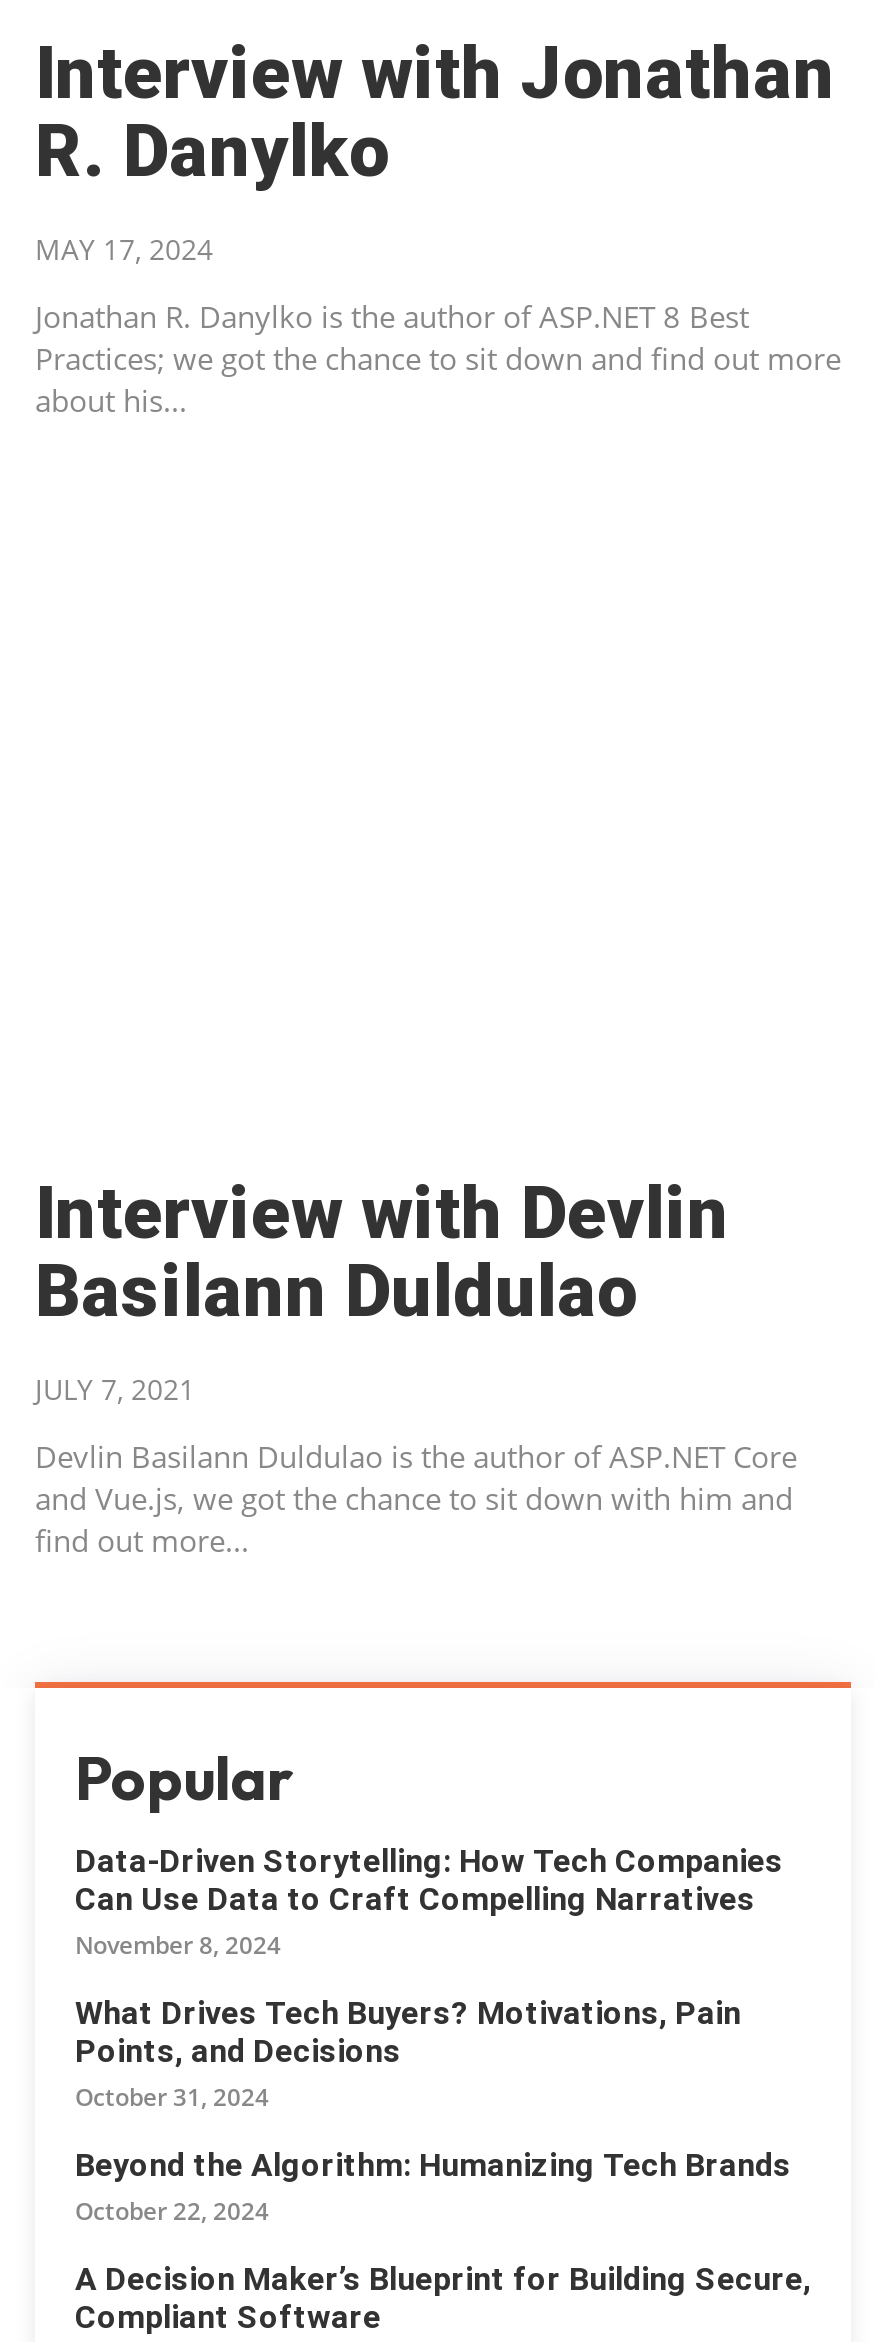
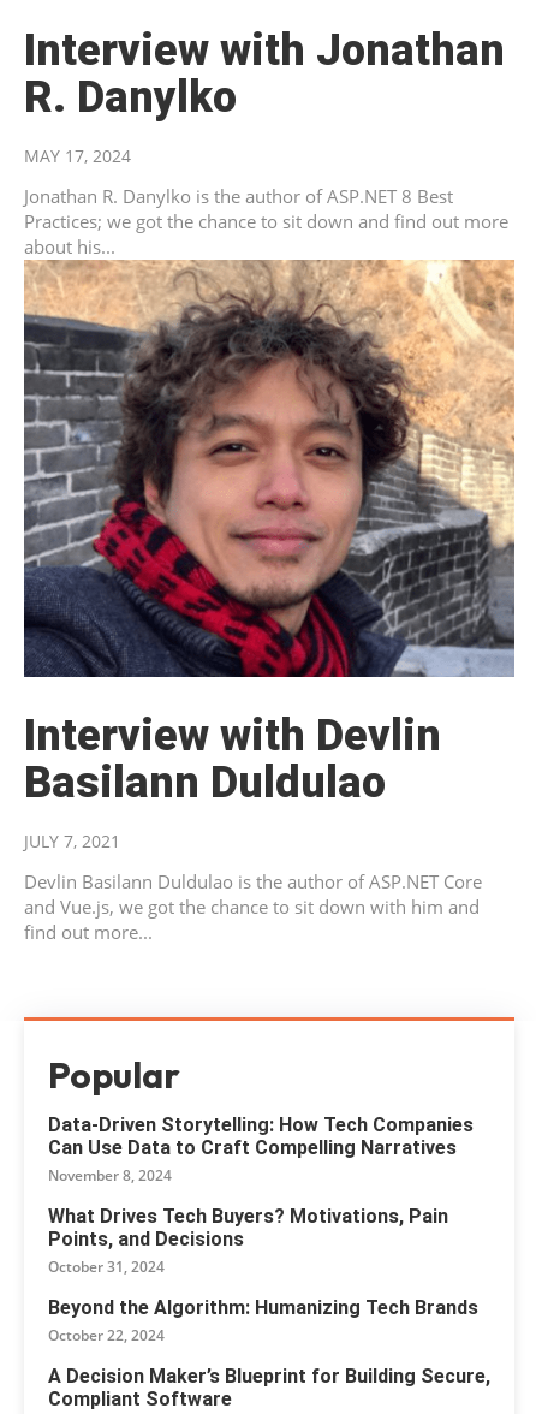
+ [image]
